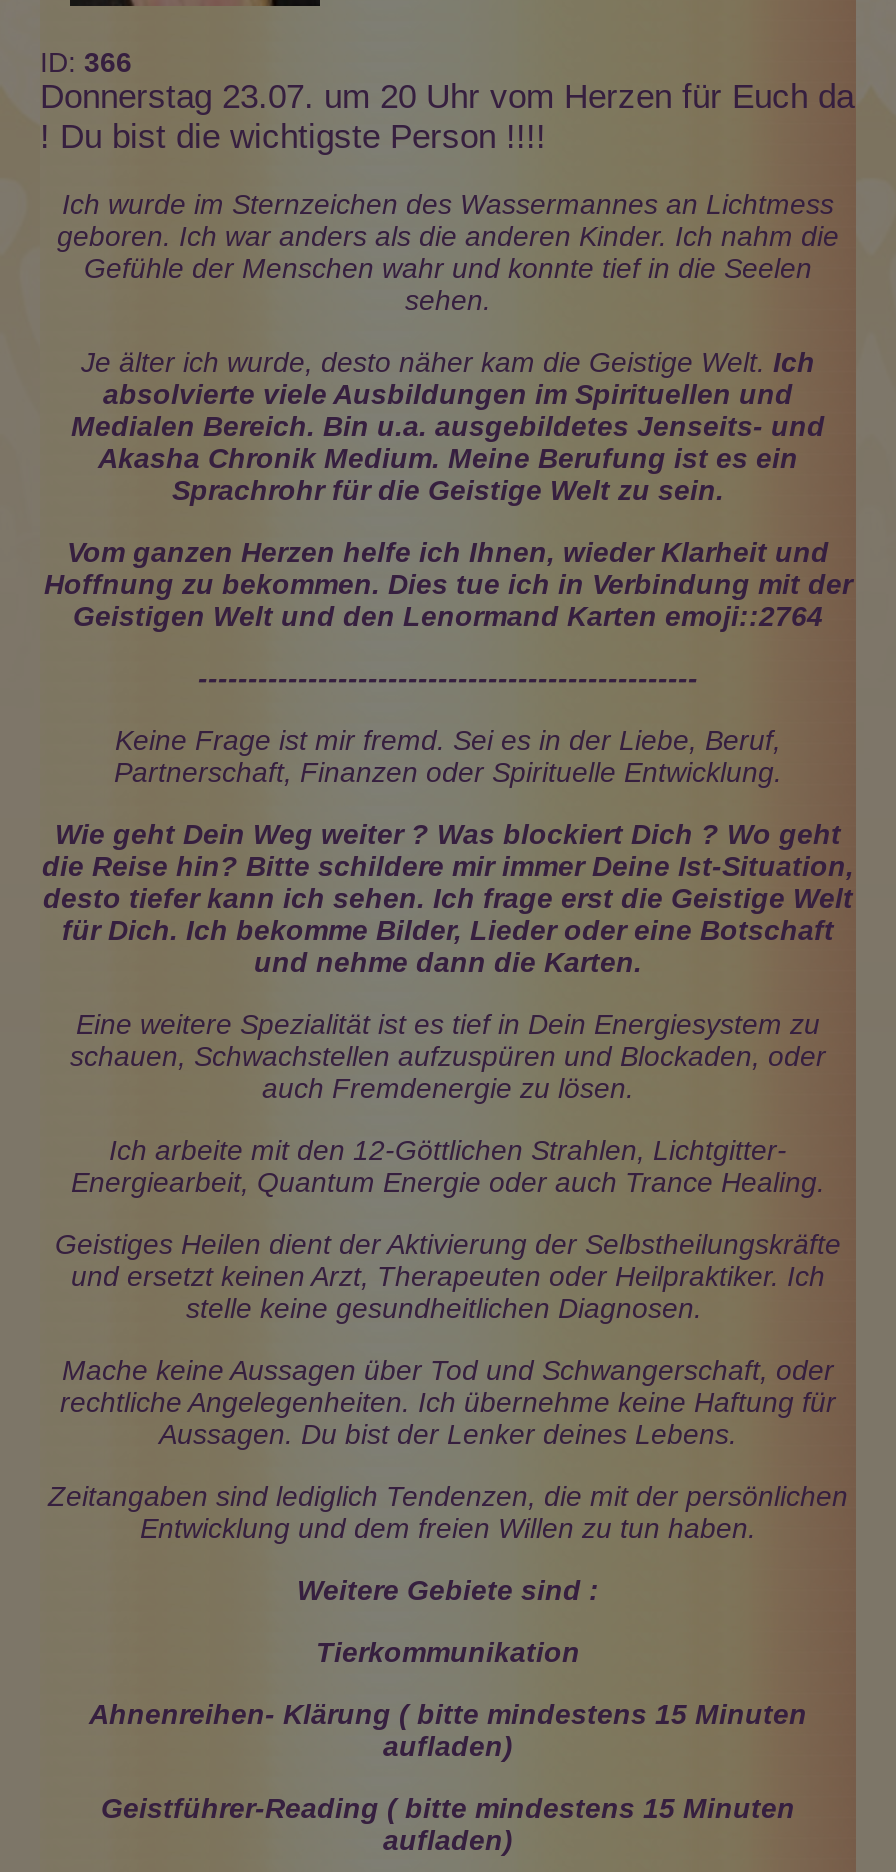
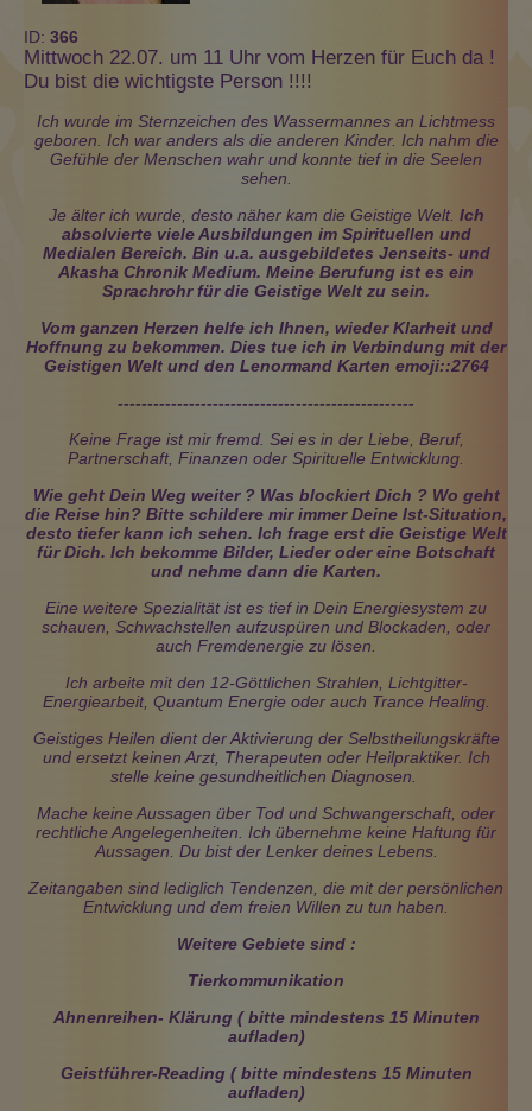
- Donnerstag 23.07. um 20 Uhr vom Herzen für Euch da
- ! Du bist die wichtigste Person !!!!
+ Mittwoch 22.07. um 11 Uhr vom Herzen für Euch da !
+ Du bist die wichtigste Person !!!!
